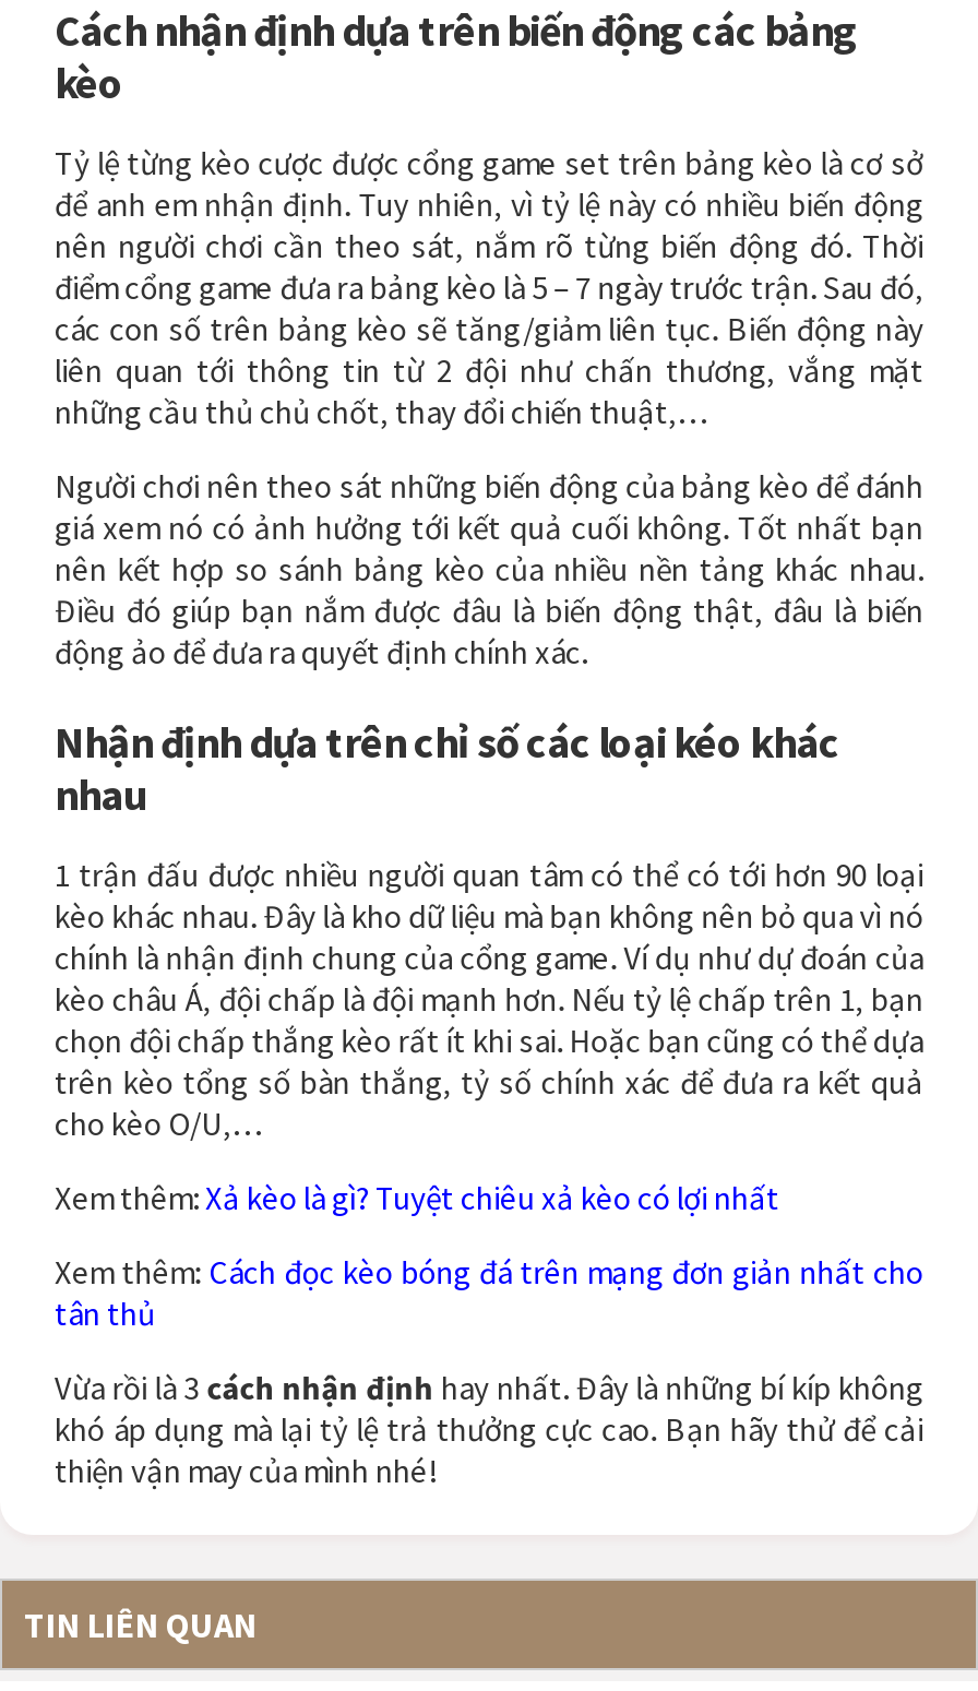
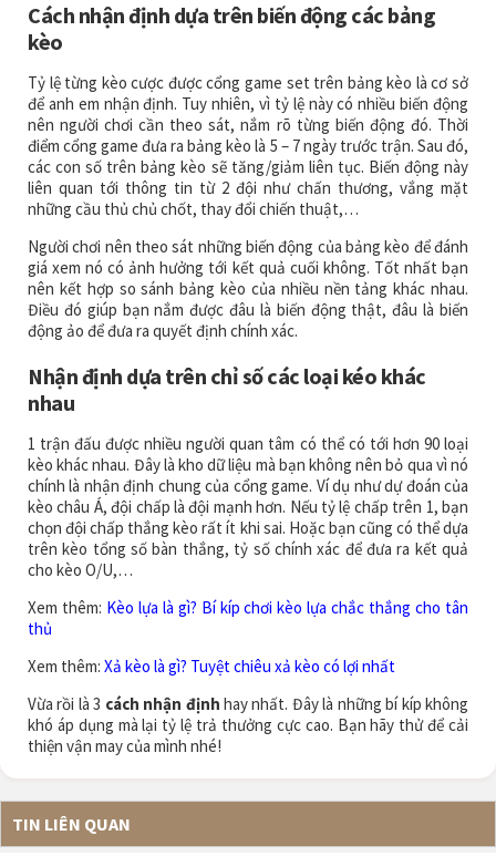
+ Xem thêm: Kèo lựa là gì? Bí kíp chơi kèo lựa chắc thắng cho tân
+ thủ

moved down: Xem thêm: Xả kèo là gì? Tuyệt chiêu xả kèo có lợi nhất

- Xem thêm: Cách đọc kèo bóng đá trên mạng đơn giản nhất cho
- tân thủ
